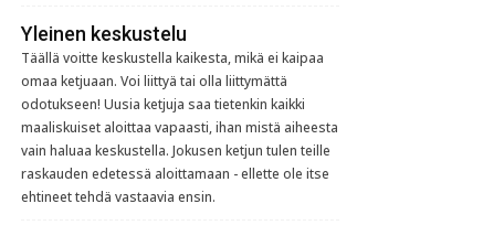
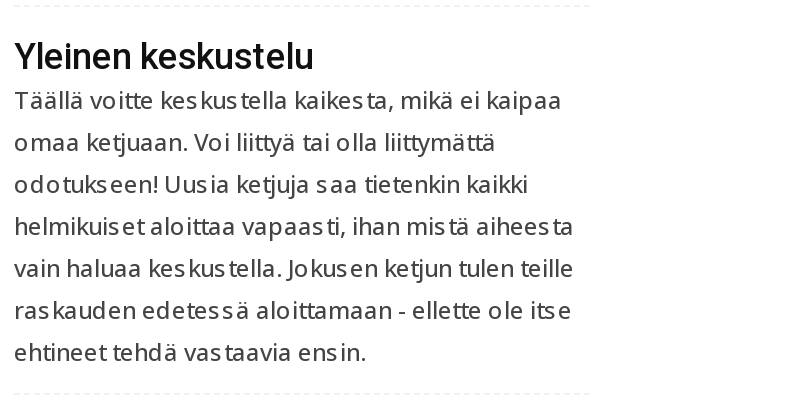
- maaliskuiset aloittaa vapaasti, ihan mistä aiheesta
+ helmikuiset aloittaa vapaasti, ihan mistä aiheesta
